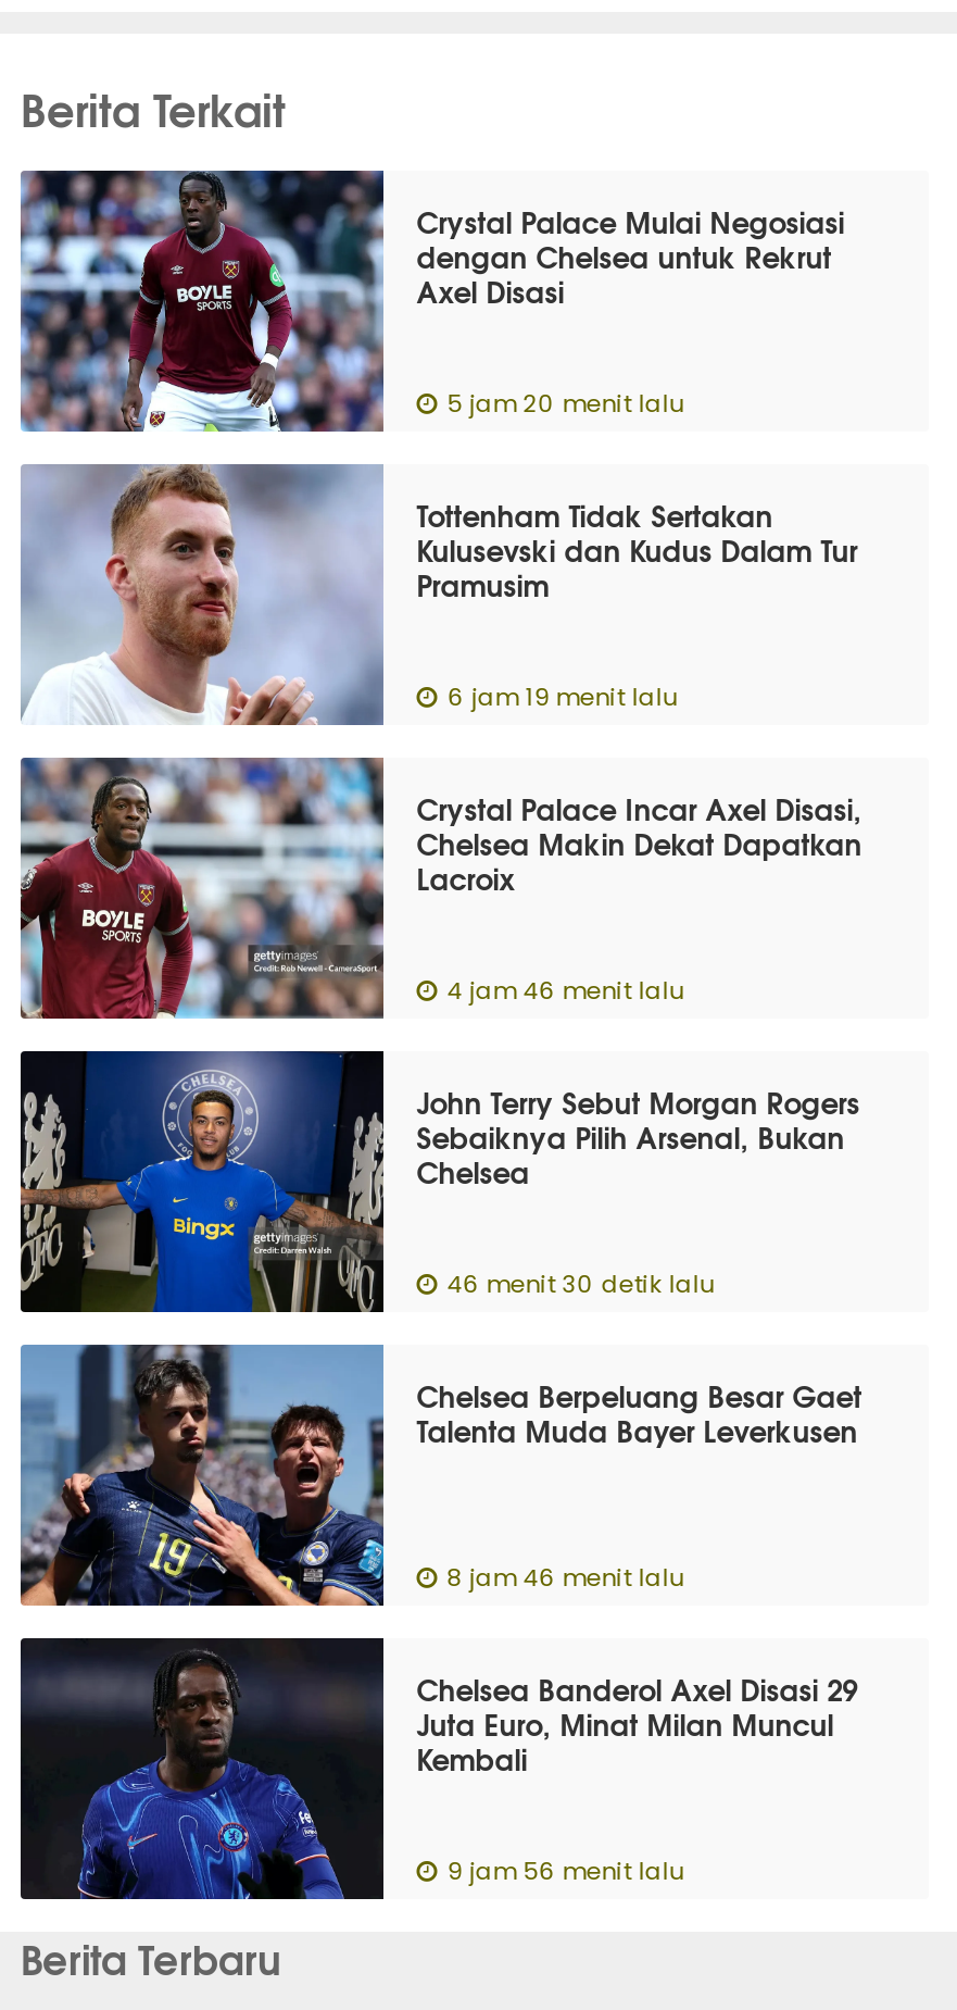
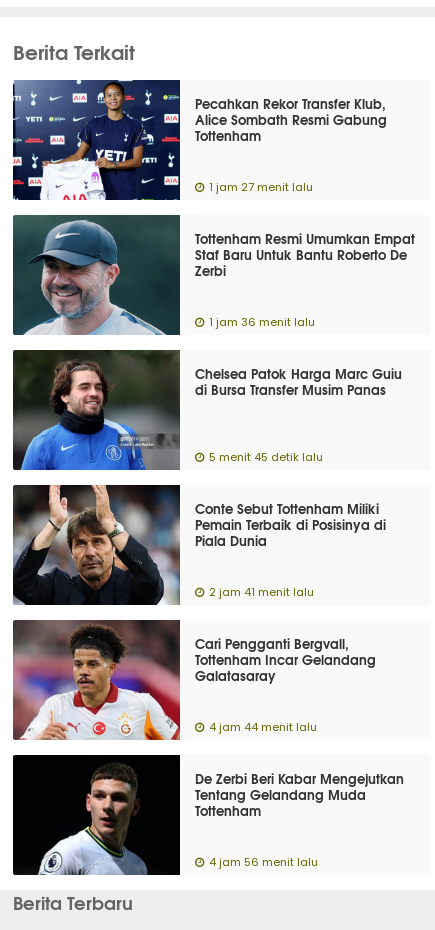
- [image]
- Crystal Palace Mulai Negosiasi
- dengan Chelsea untuk Rekrut
- Axel Disasi
+ [image]
+ Pecahkan Rekor Transfer Klub,
+ Alice Sombath Resmi Gabung
+ Tottenham

- 5 jam 20 menit lalu
+ 1 jam 27 menit lalu

- [image]
- Tottenham Tidak Sertakan
- Kulusevski dan Kudus Dalam Tur
- Pramusim
+ [image]
+ Tottenham Resmi Umumkan Empat
+ Staf Baru Untuk Bantu Roberto De
+ Zerbi

- 6 jam 19 menit lalu
+ 1 jam 36 menit lalu

- [image]
- Crystal Palace Incar Axel Disasi,
- Chelsea Makin Dekat Dapatkan
- Lacroix
+ [image]
+ Chelsea Patok Harga Marc Guiu
+ di Bursa Transfer Musim Panas

- 4 jam 46 menit lalu
+ 5 menit 45 detik lalu

- [image]
- John Terry Sebut Morgan Rogers
- Sebaiknya Pilih Arsenal, Bukan
- Chelsea
+ [image]
+ Conte Sebut Tottenham Miliki
+ Pemain Terbaik di Posisinya di
+ Piala Dunia

- 46 menit 30 detik lalu
+ 2 jam 41 menit lalu

- [image]
- Chelsea Berpeluang Besar Gaet
- Talenta Muda Bayer Leverkusen
+ [image]
+ Cari Pengganti Bergvall,
+ Tottenham Incar Gelandang
+ Galatasaray

- 8 jam 46 menit lalu
+ 4 jam 44 menit lalu

- [image]
- Chelsea Banderol Axel Disasi 29
- Juta Euro, Minat Milan Muncul
- Kembali
+ [image]
+ De Zerbi Beri Kabar Mengejutkan
+ Tentang Gelandang Muda
+ Tottenham

- 9 jam 56 menit lalu
+ 4 jam 56 menit lalu
